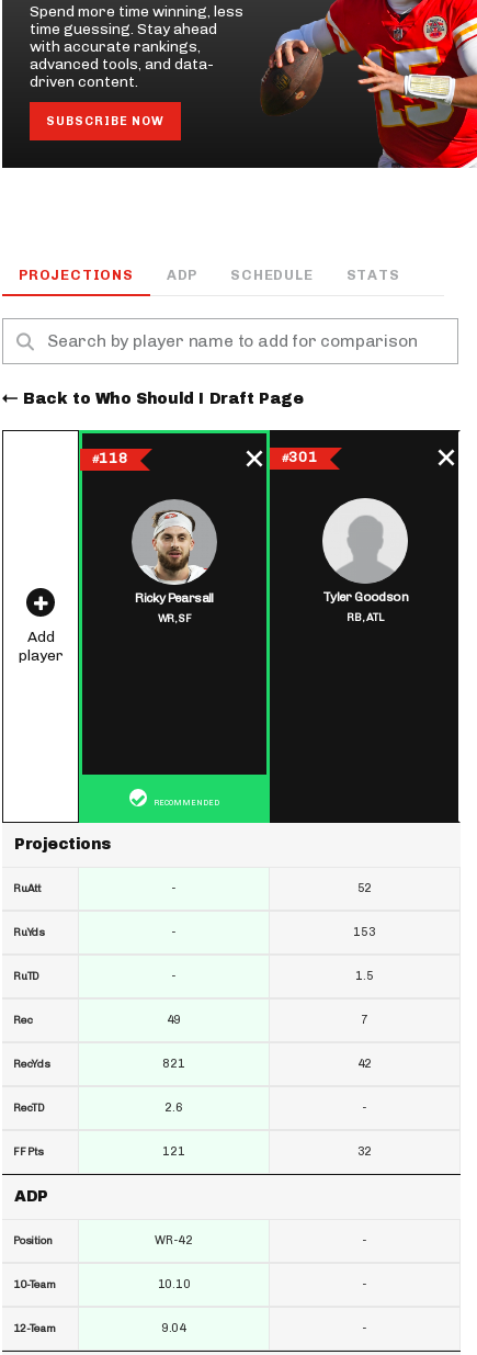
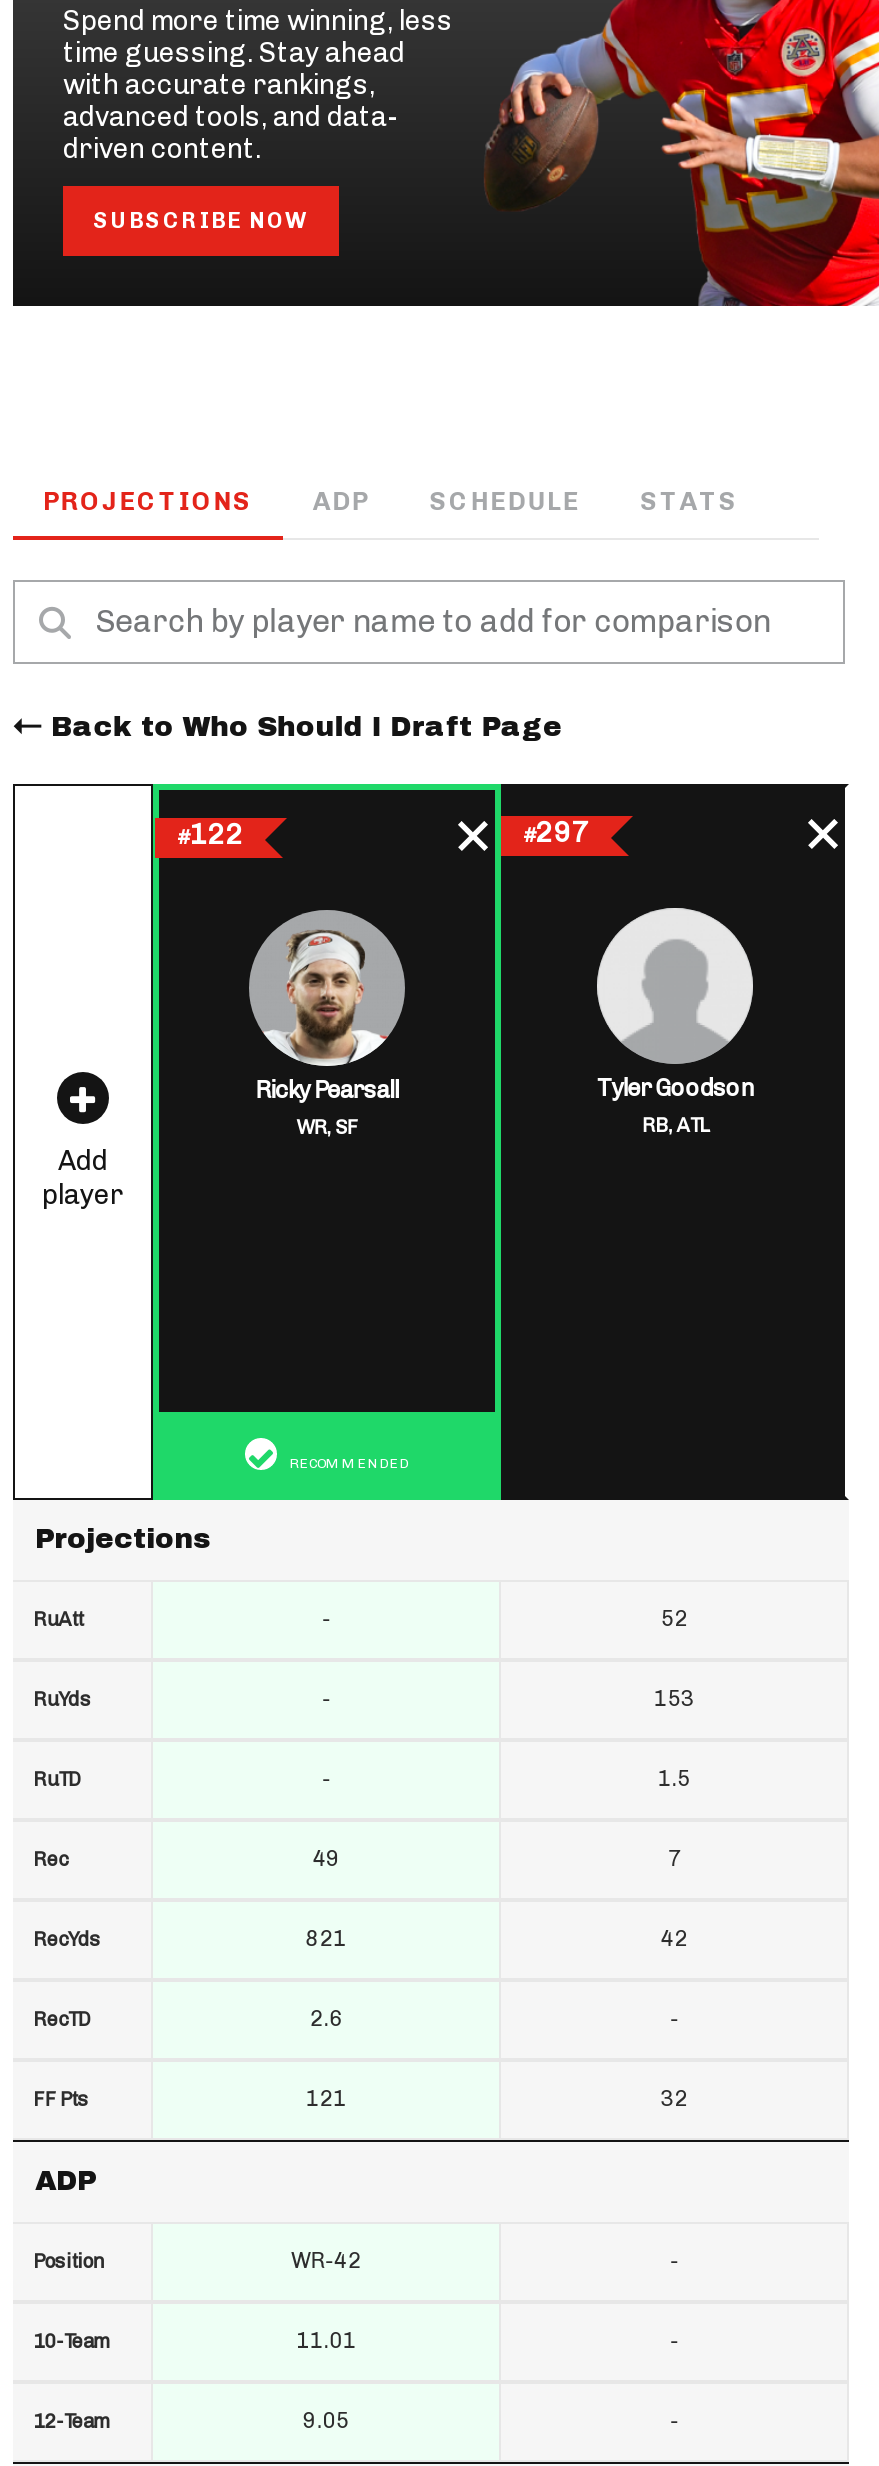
- #118
+ #122

- #301
+ #297

- 10.10
+ 11.01

- 9.04
+ 9.05
